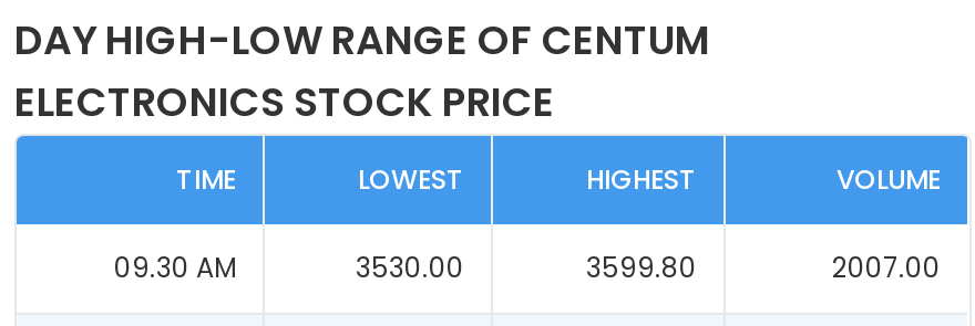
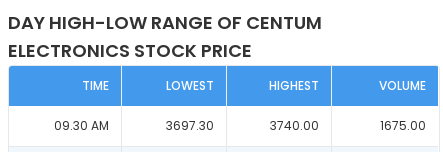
- 3530.00
+ 3697.30

- 3599.80
+ 3740.00

- 2007.00
+ 1675.00
